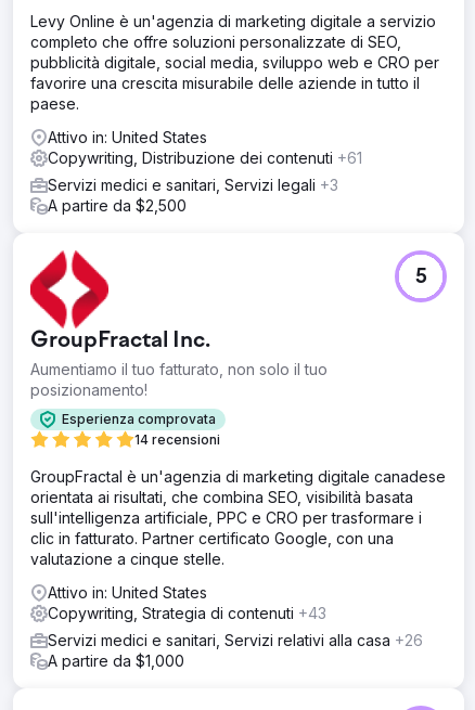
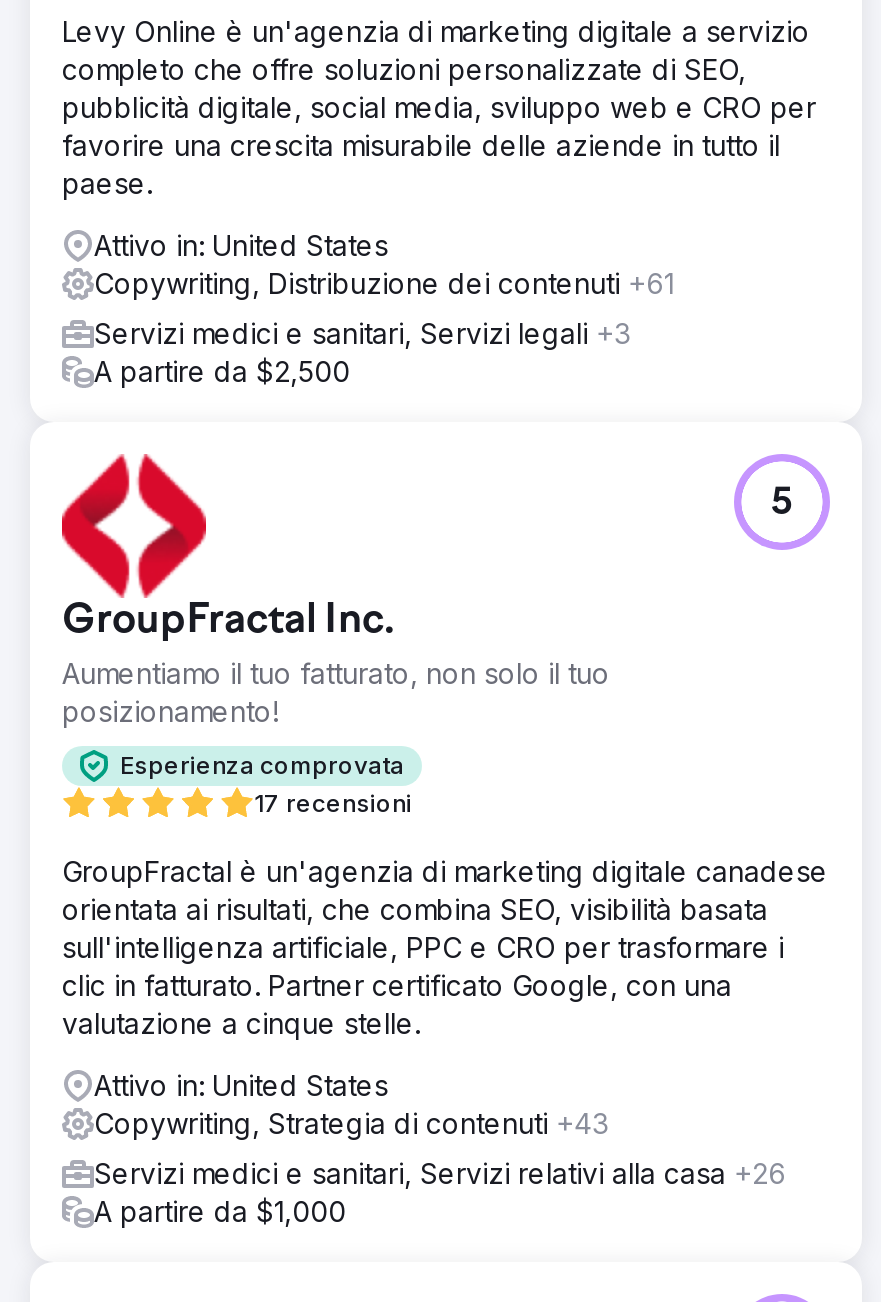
- 14 recensioni
+ 17 recensioni
